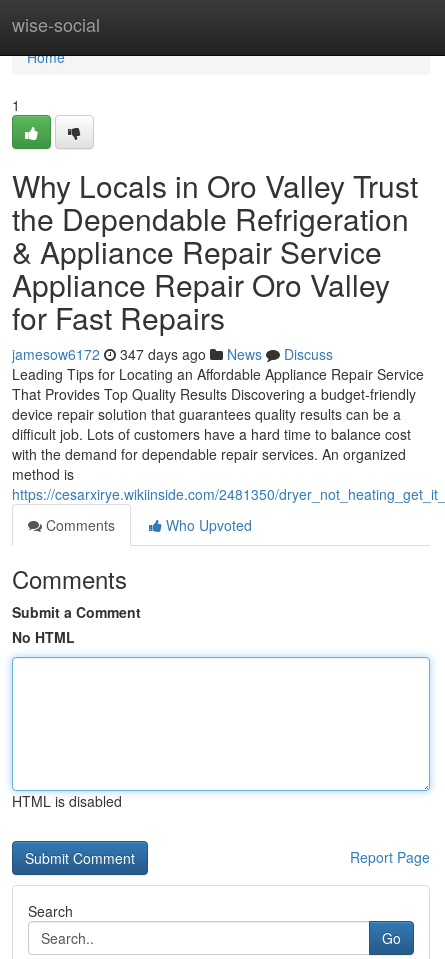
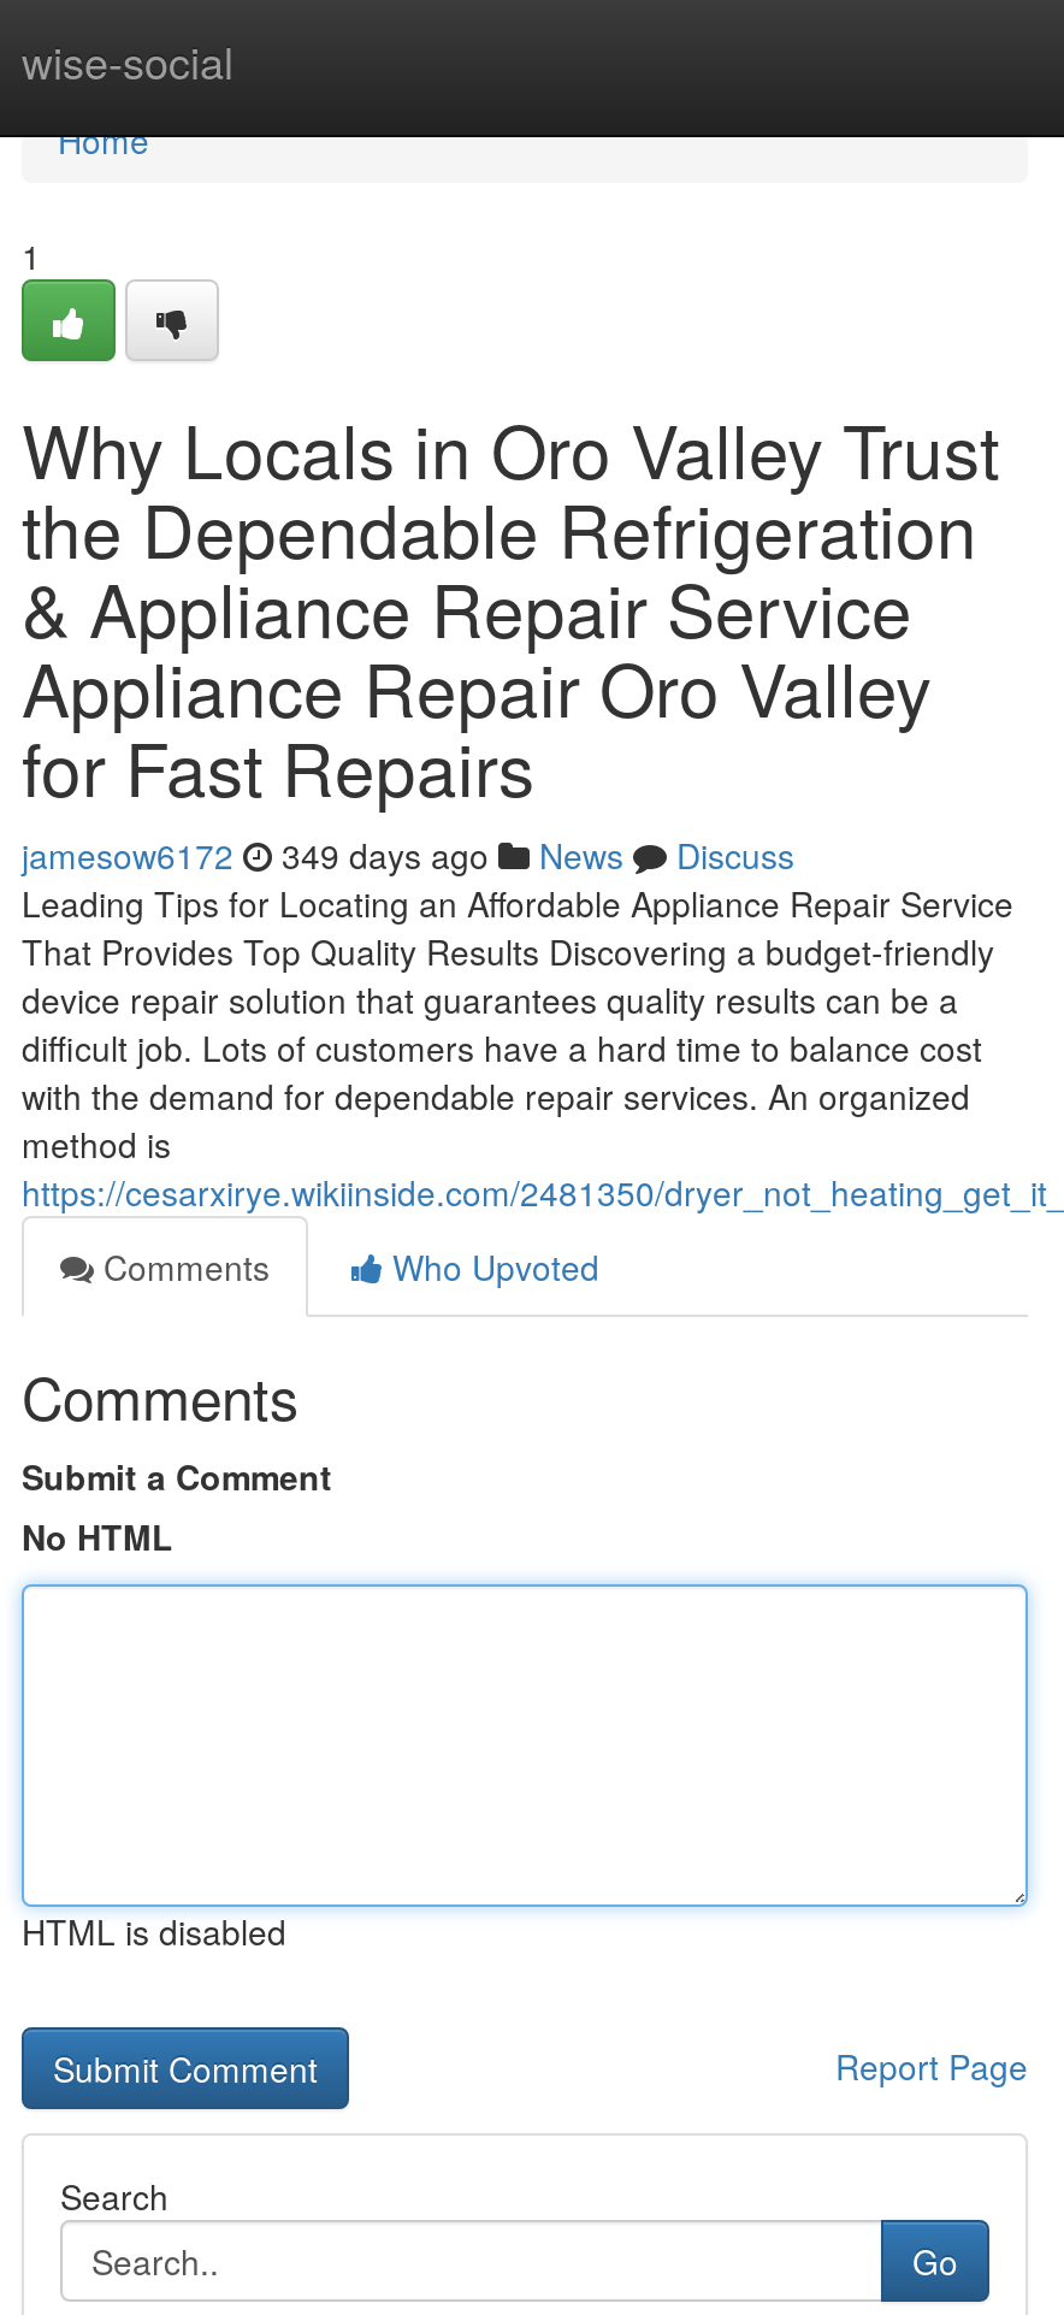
- jamesow6172 347 days ago News Discuss
+ jamesow6172 349 days ago News Discuss
